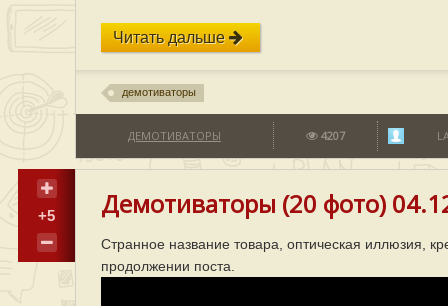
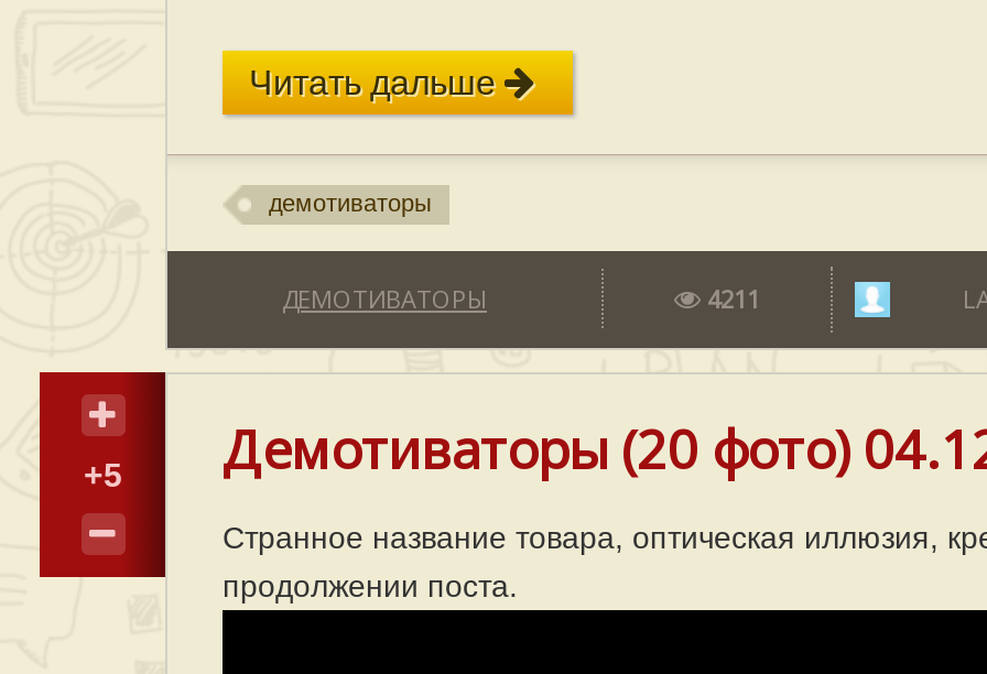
- 4207
+ 4211
